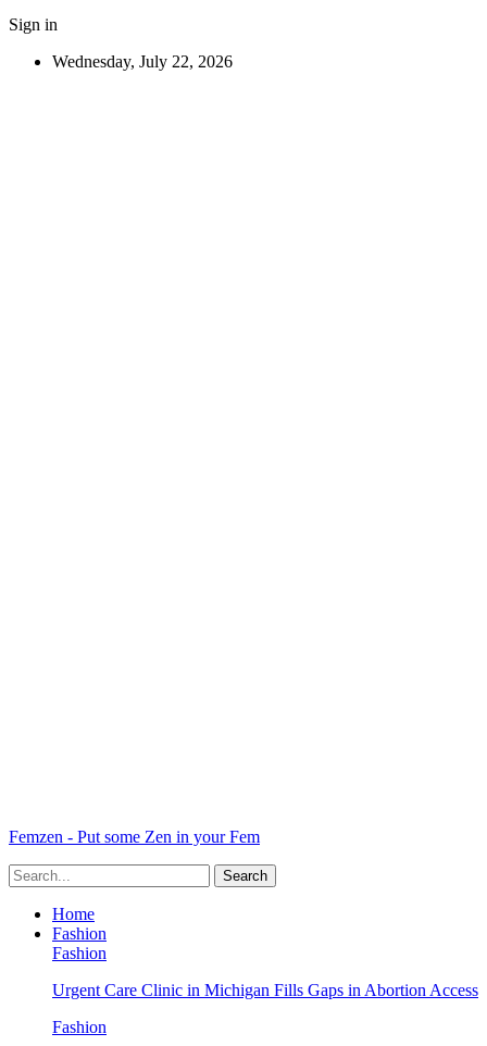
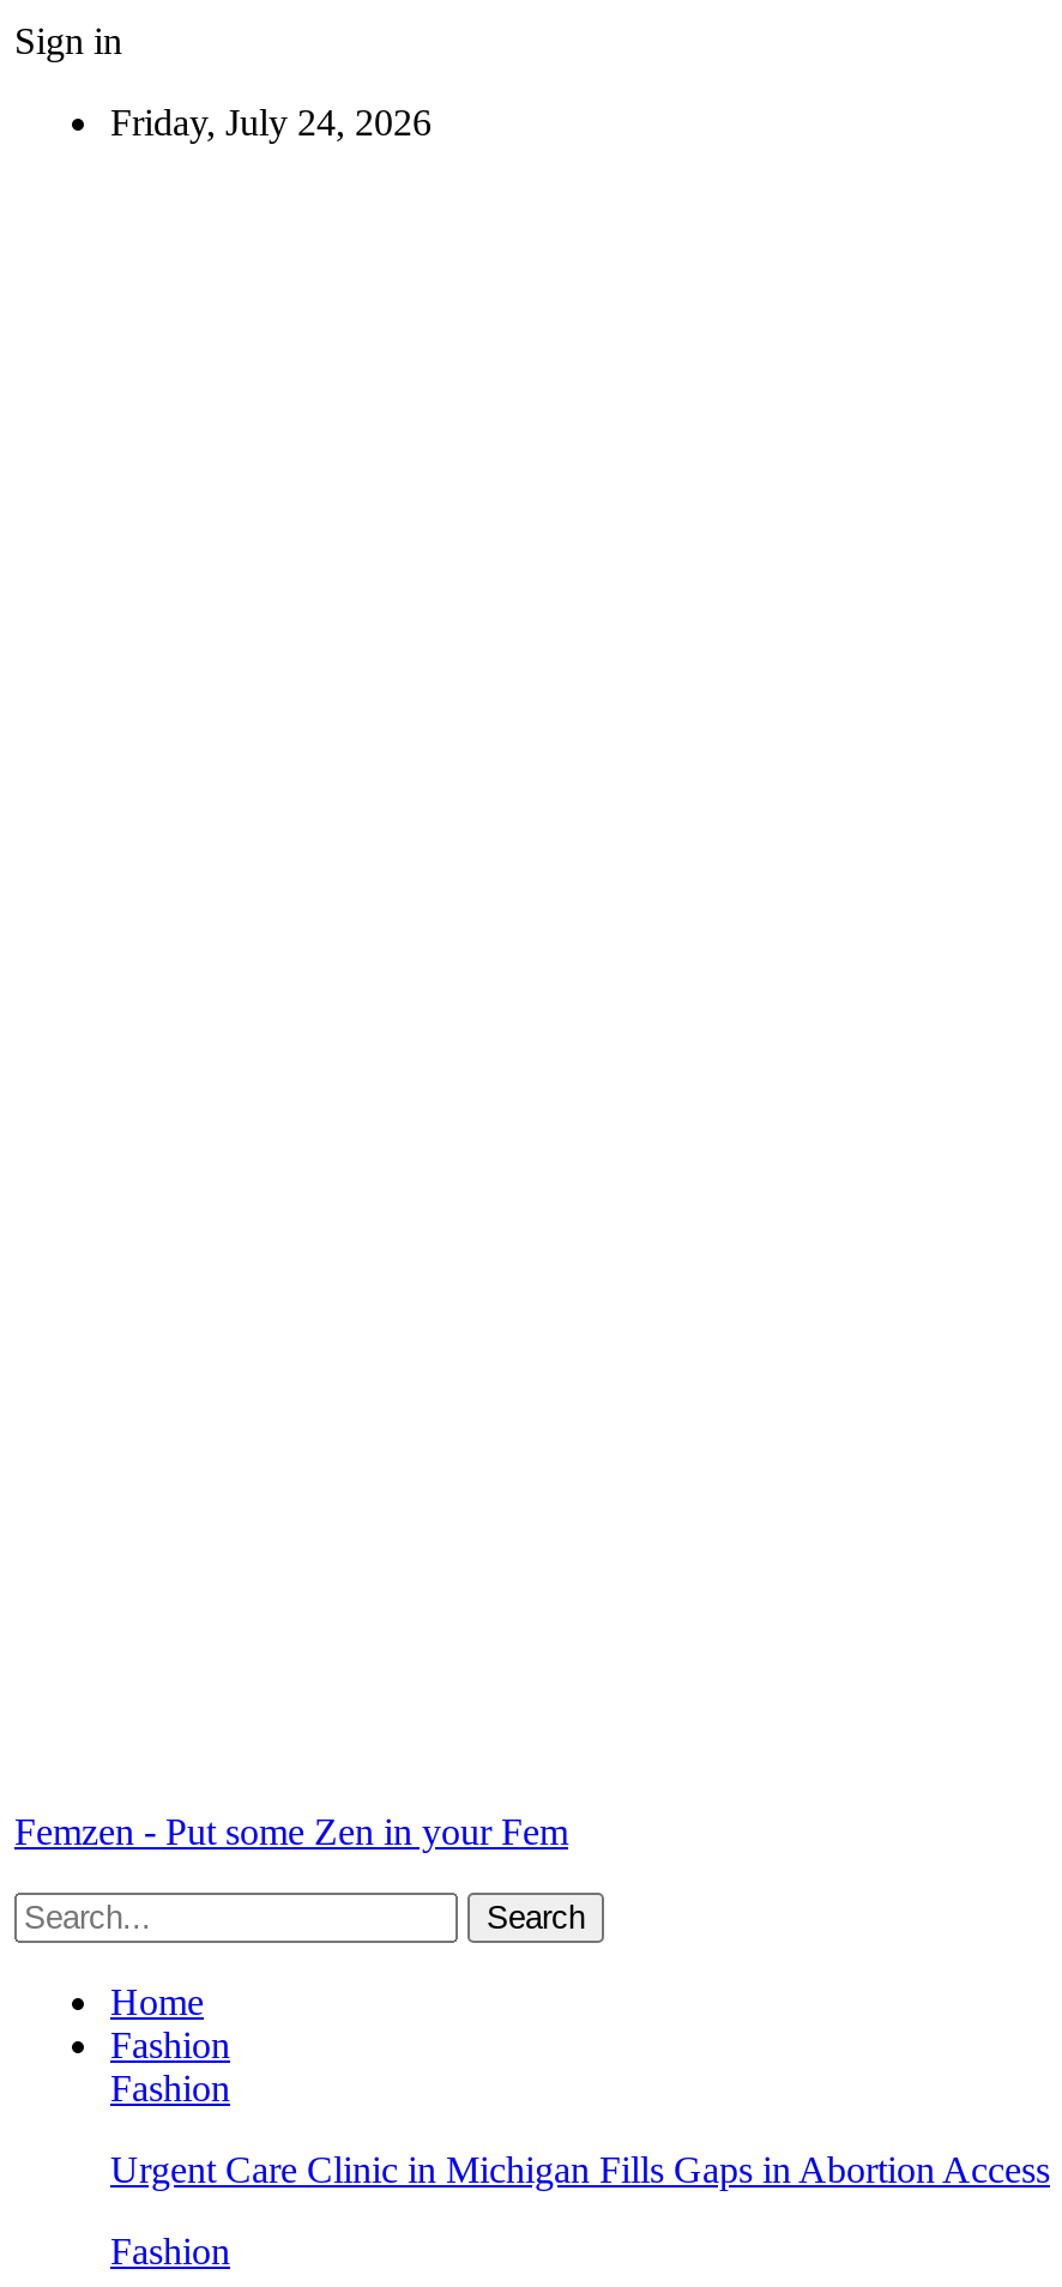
- Wednesday, July 22, 2026
+ Friday, July 24, 2026
